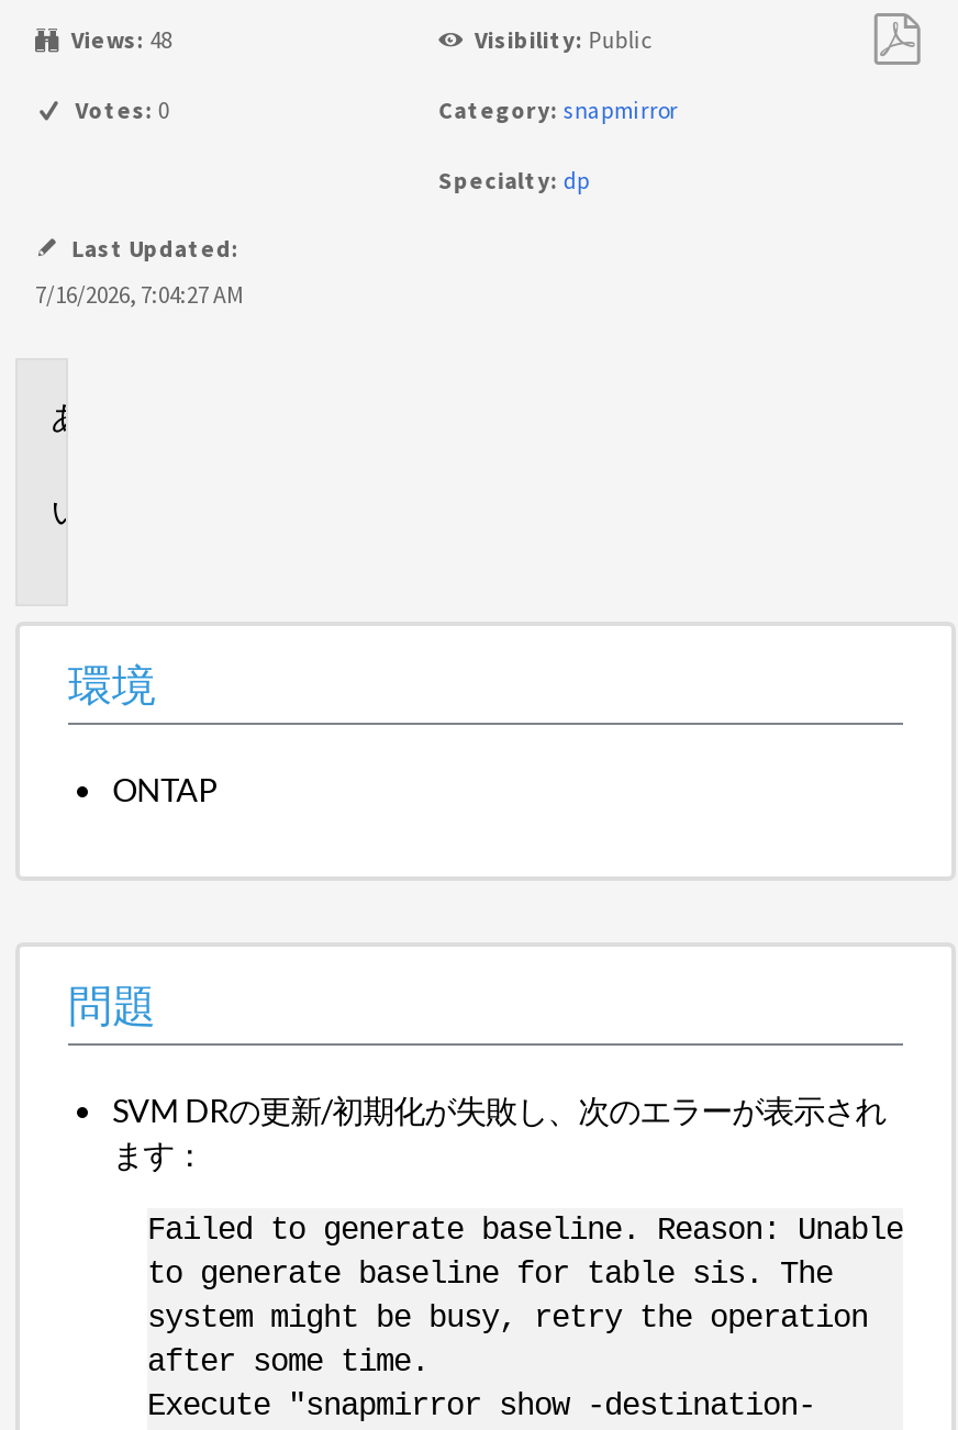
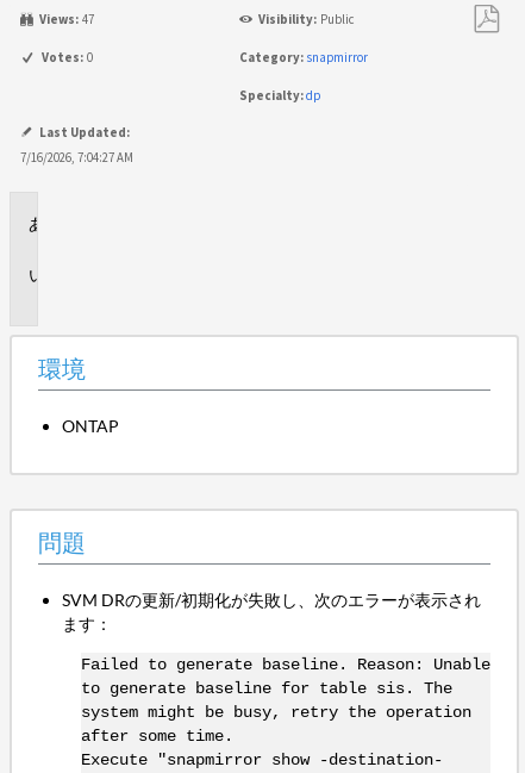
- Views: 48
+ Views: 47
